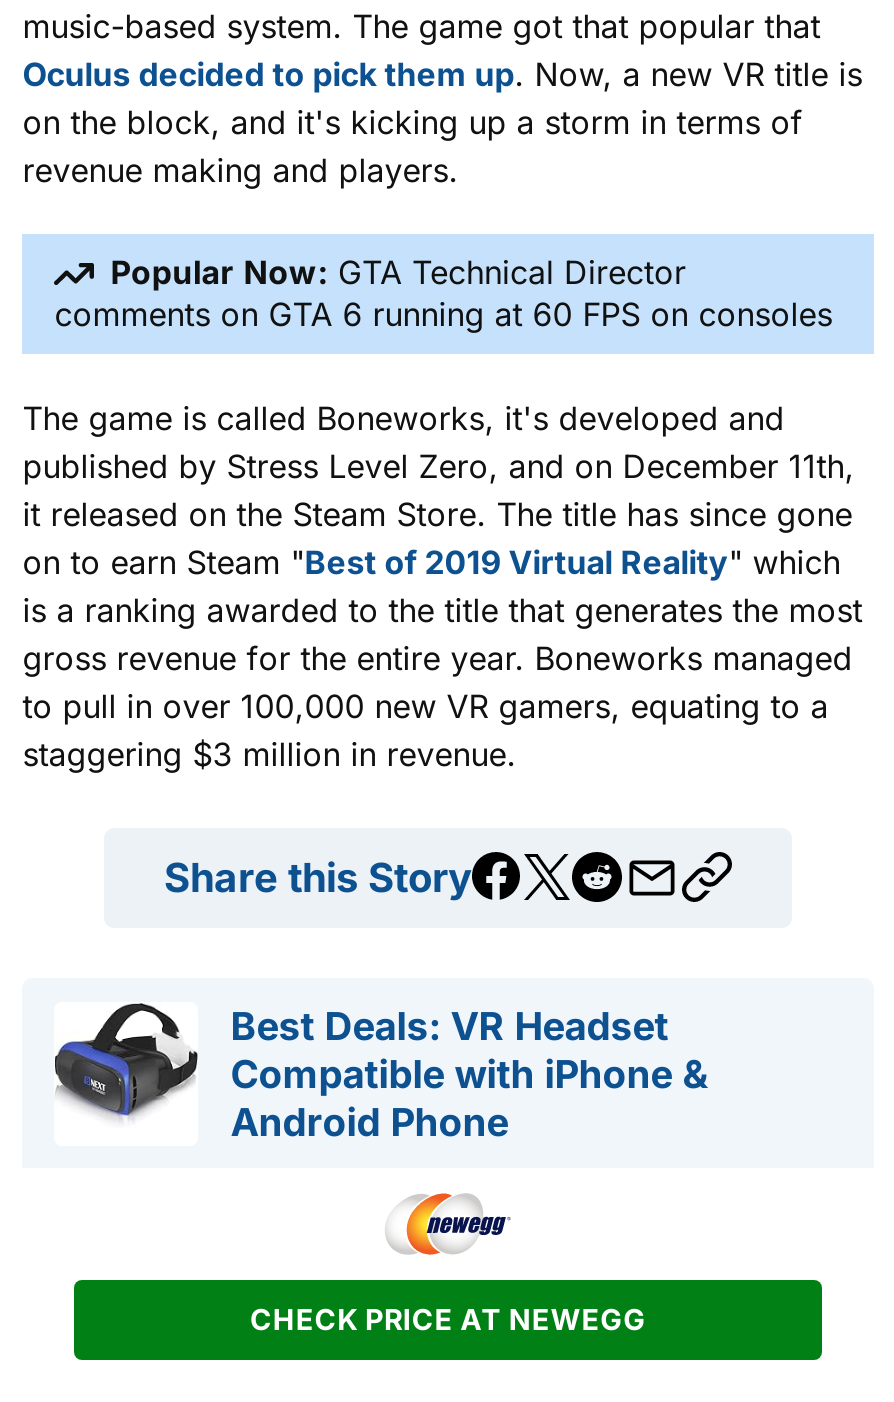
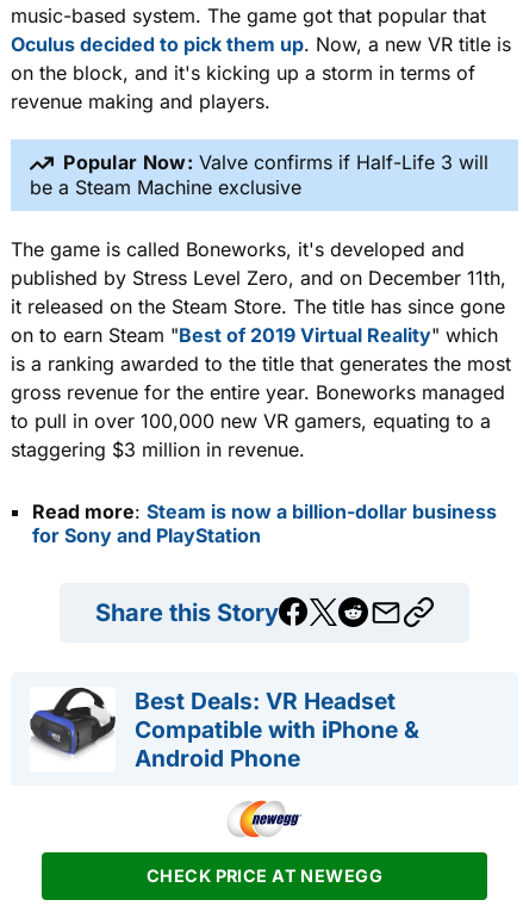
- Popular Now: GTA Technical Director
- comments on GTA 6 running at 60 FPS on consoles
+ Popular Now: Valve confirms if Half-Life 3 will
+ be a Steam Machine exclusive

+ Read more: Steam is now a billion-dollar business
+ for Sony and PlayStation
